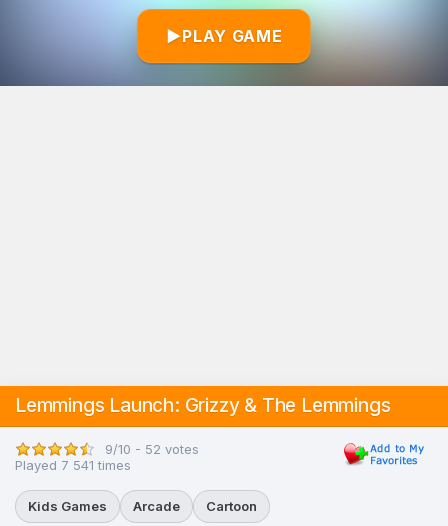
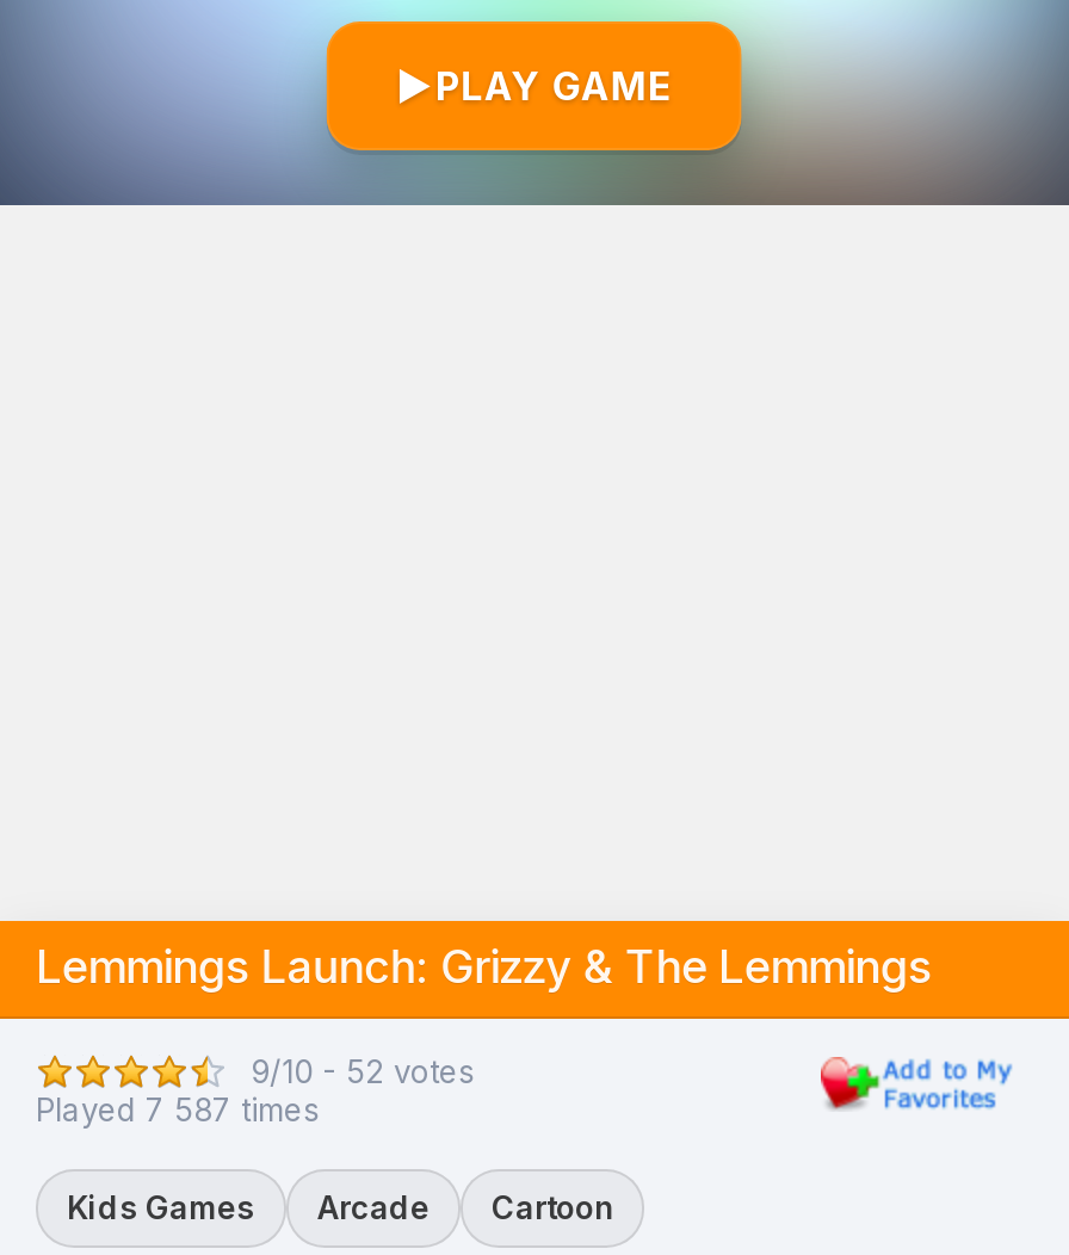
- Played 7 541 times
+ Played 7 587 times
